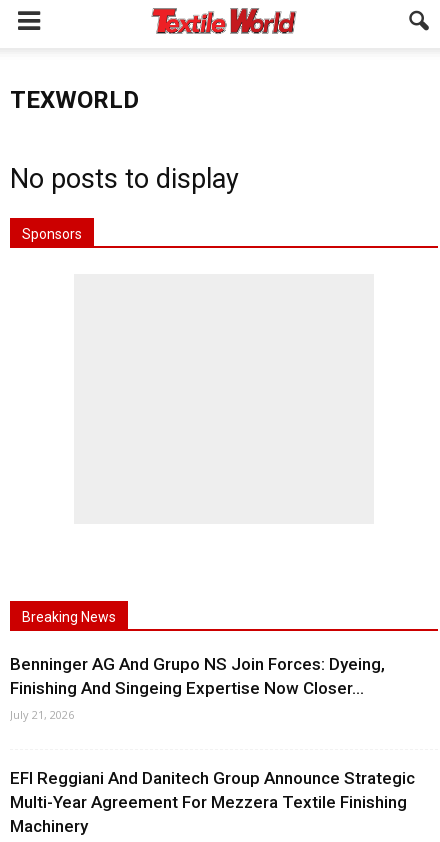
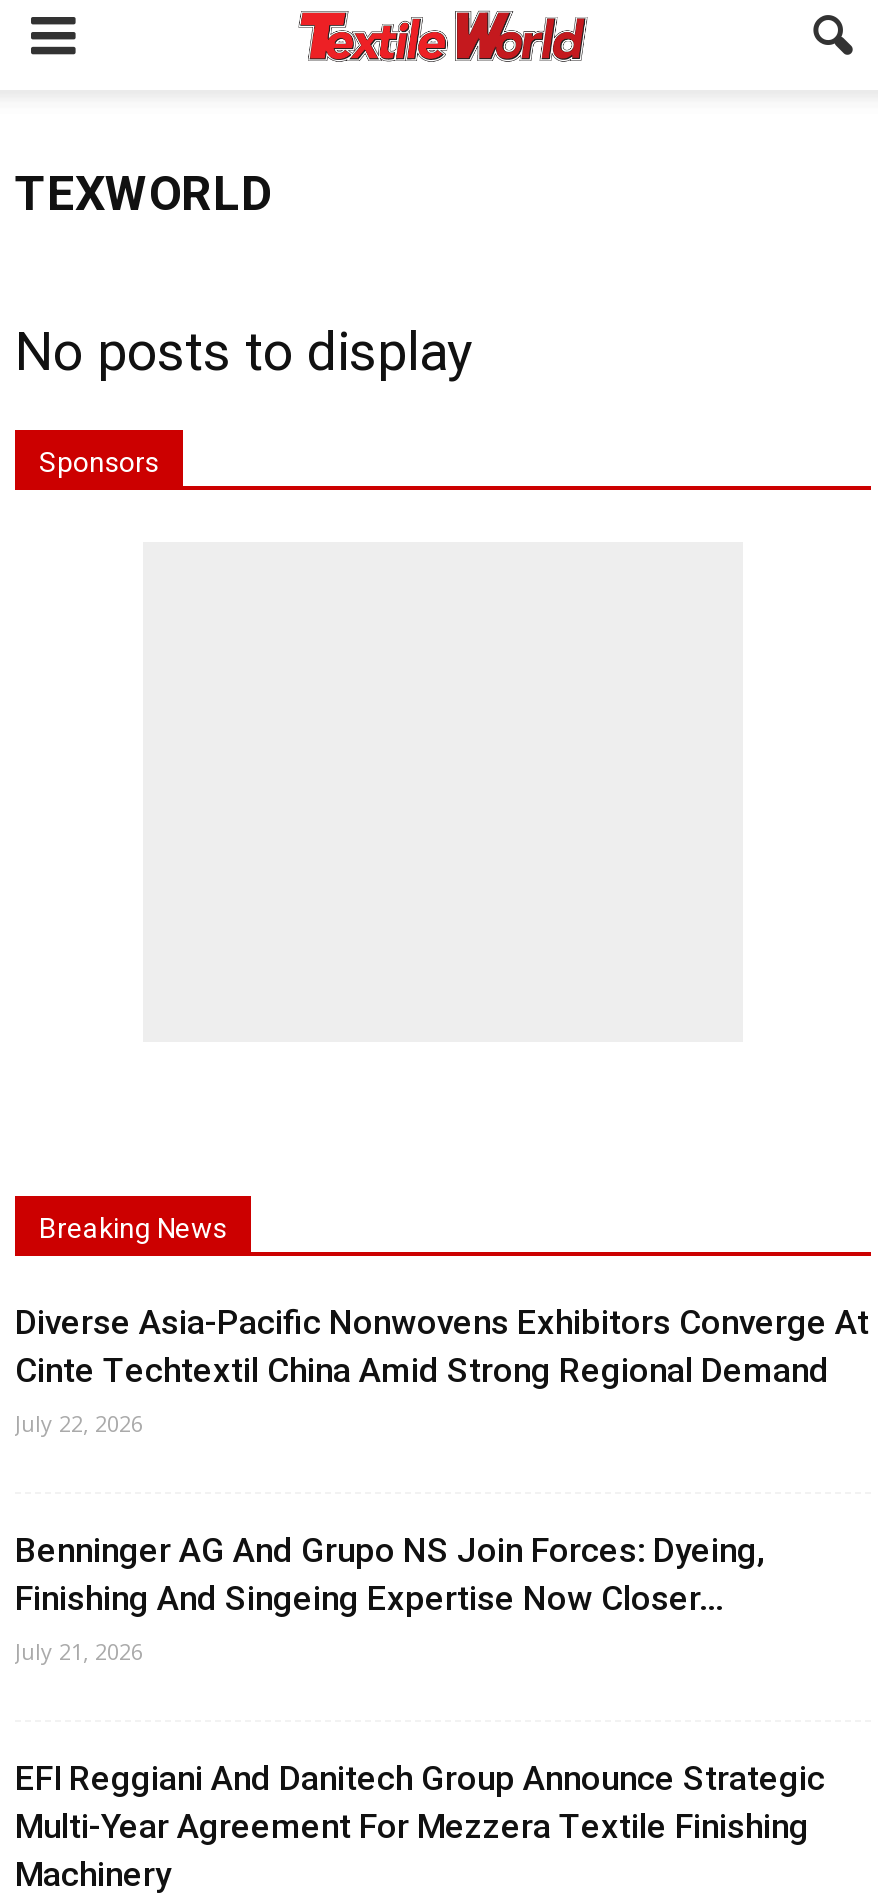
+ Diverse Asia-Pacific Nonwovens Exhibitors Converge At
+ Cinte Techtextil China Amid Strong Regional Demand
+ July 22, 2026
